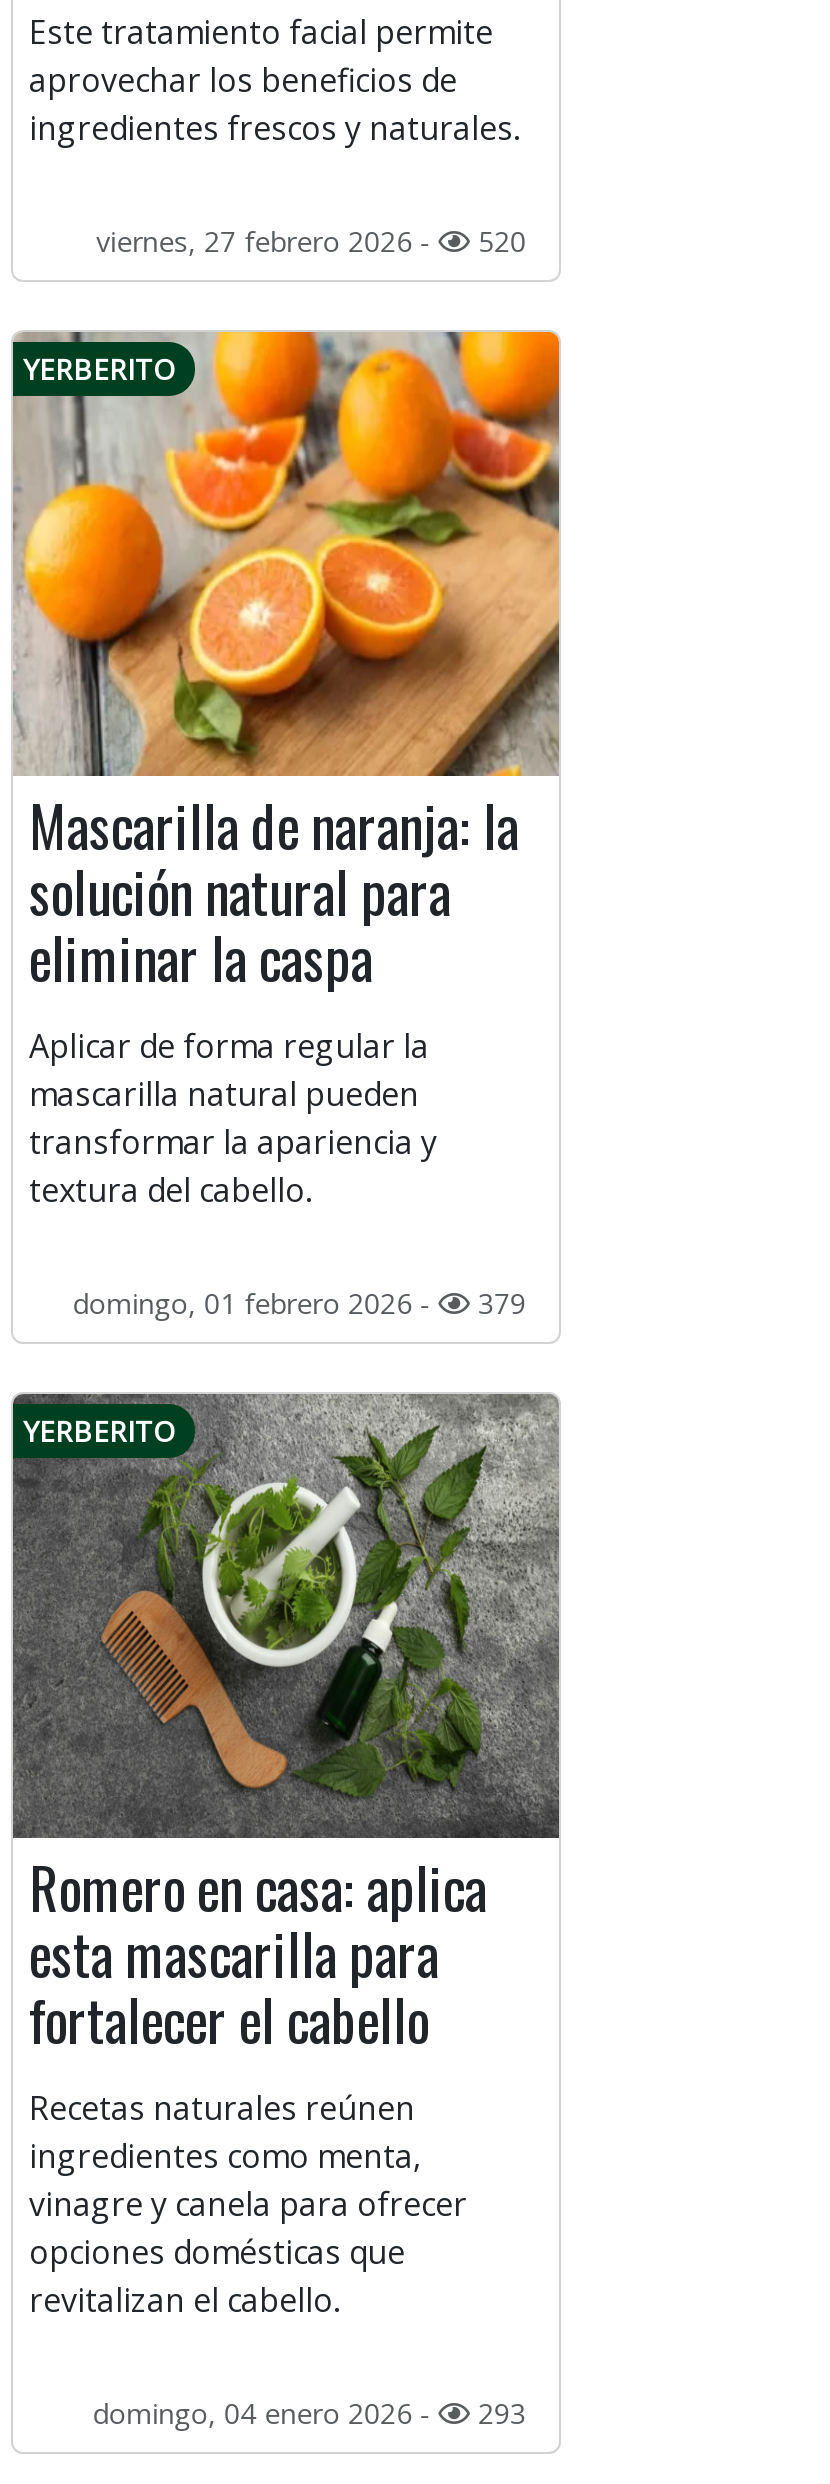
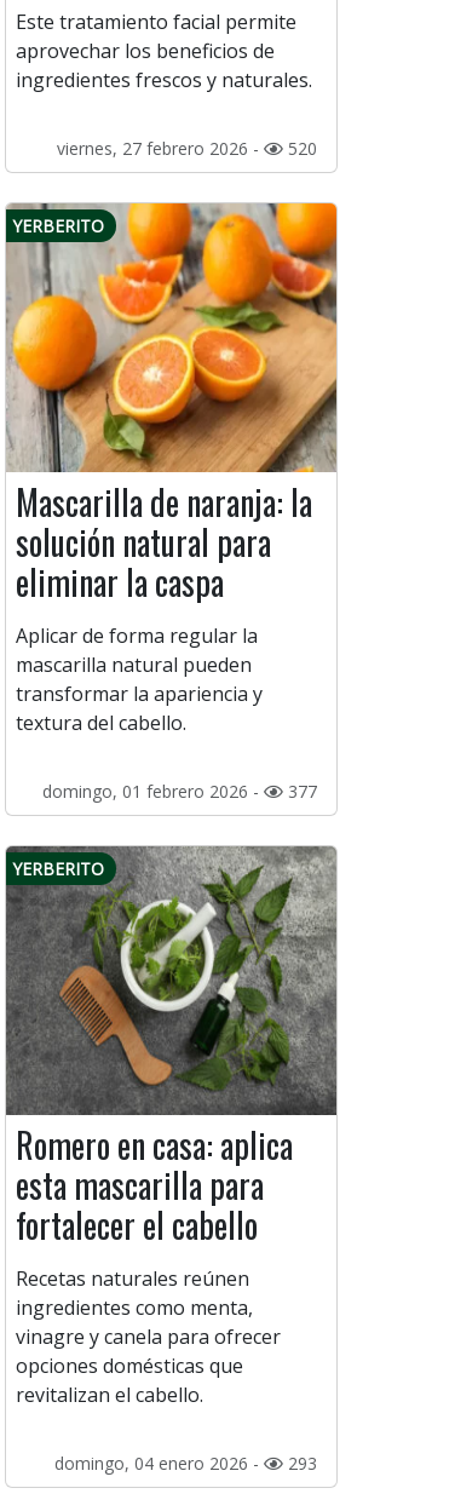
- domingo, 01 febrero 2026 - 379
+ domingo, 01 febrero 2026 - 377
